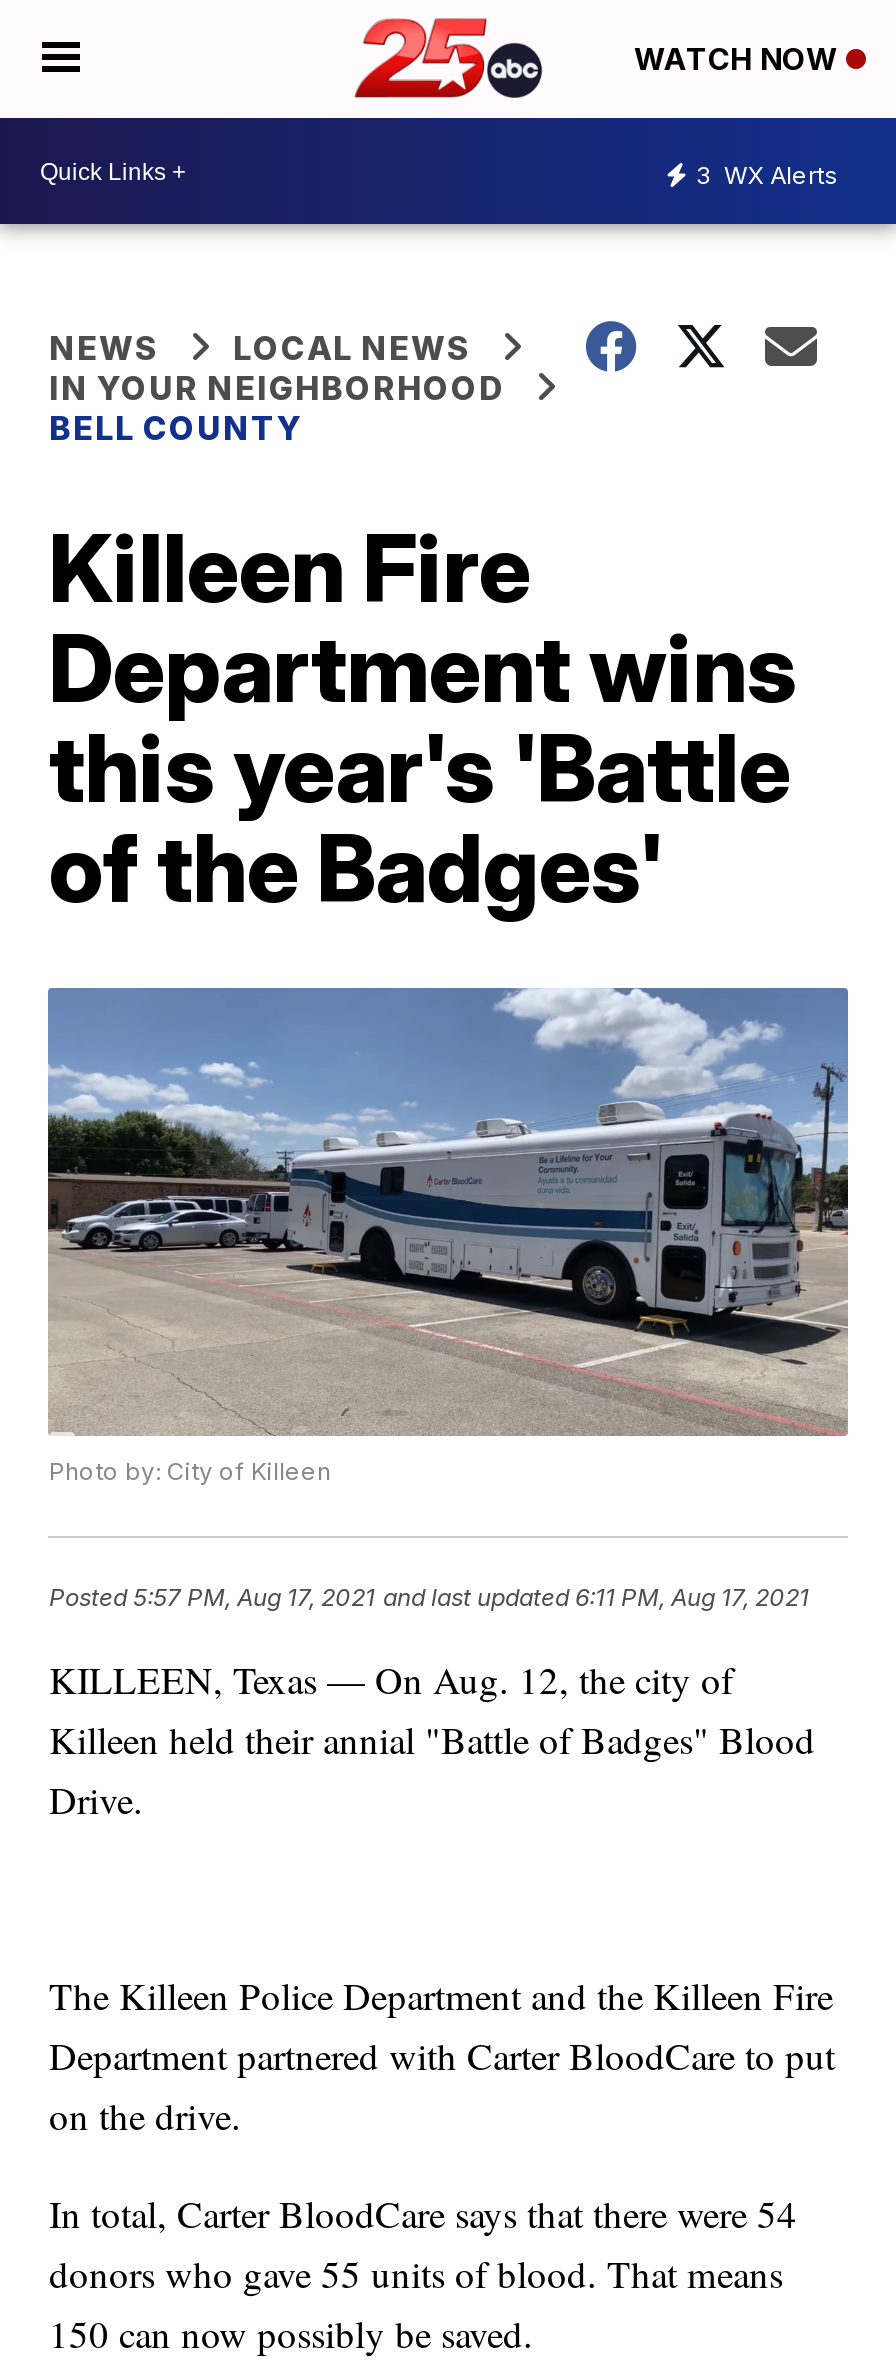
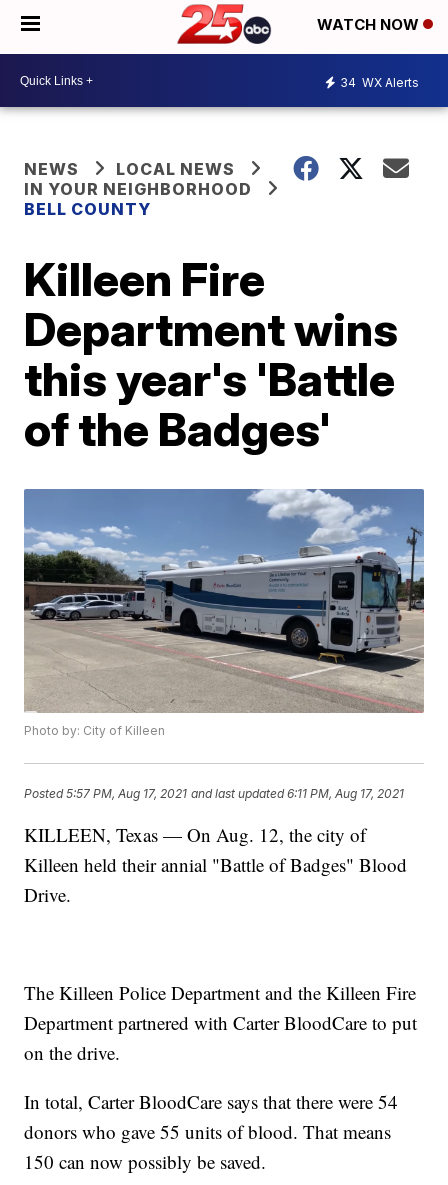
- 3 WX Alerts
+ 34 WX Alerts
